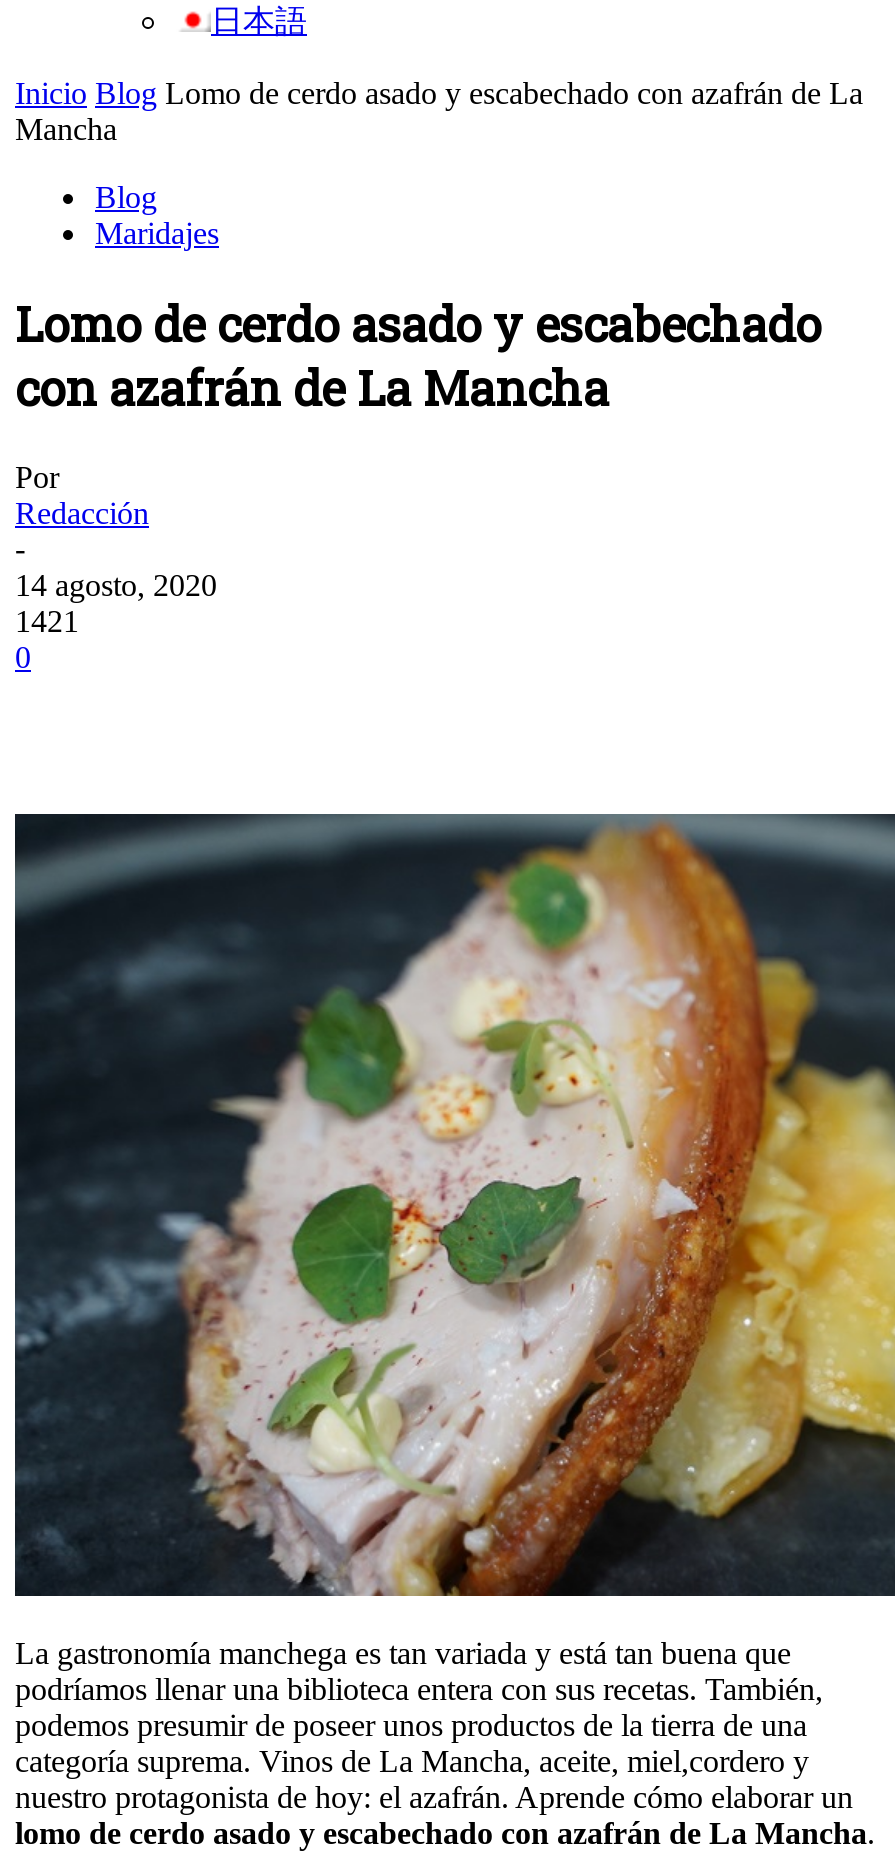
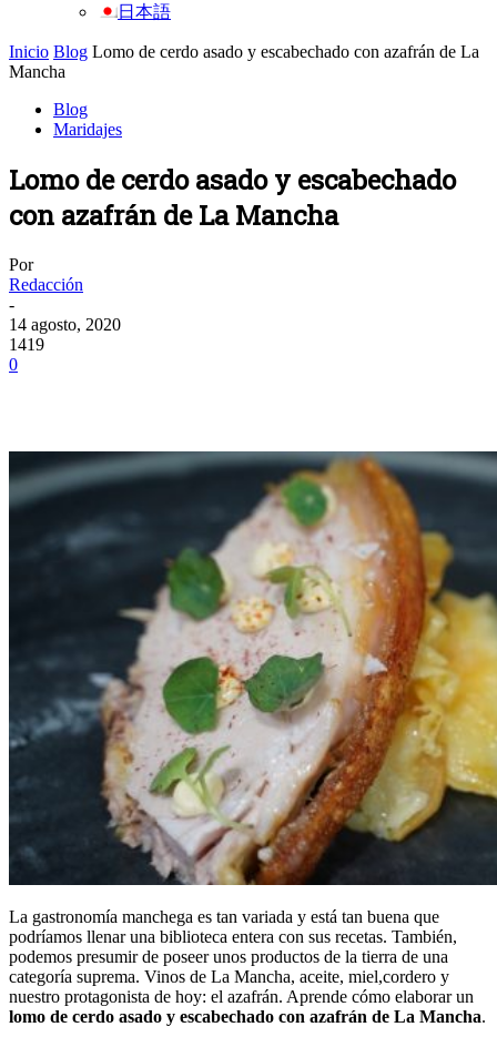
- 1421
+ 1419
